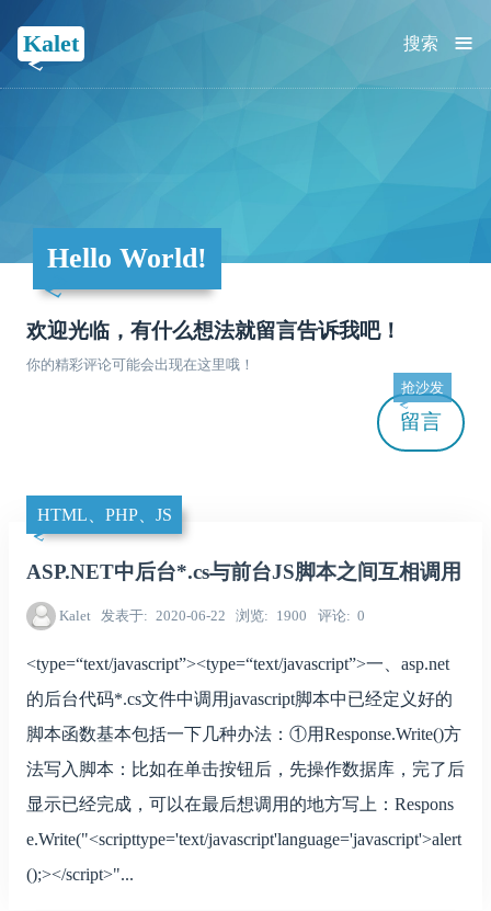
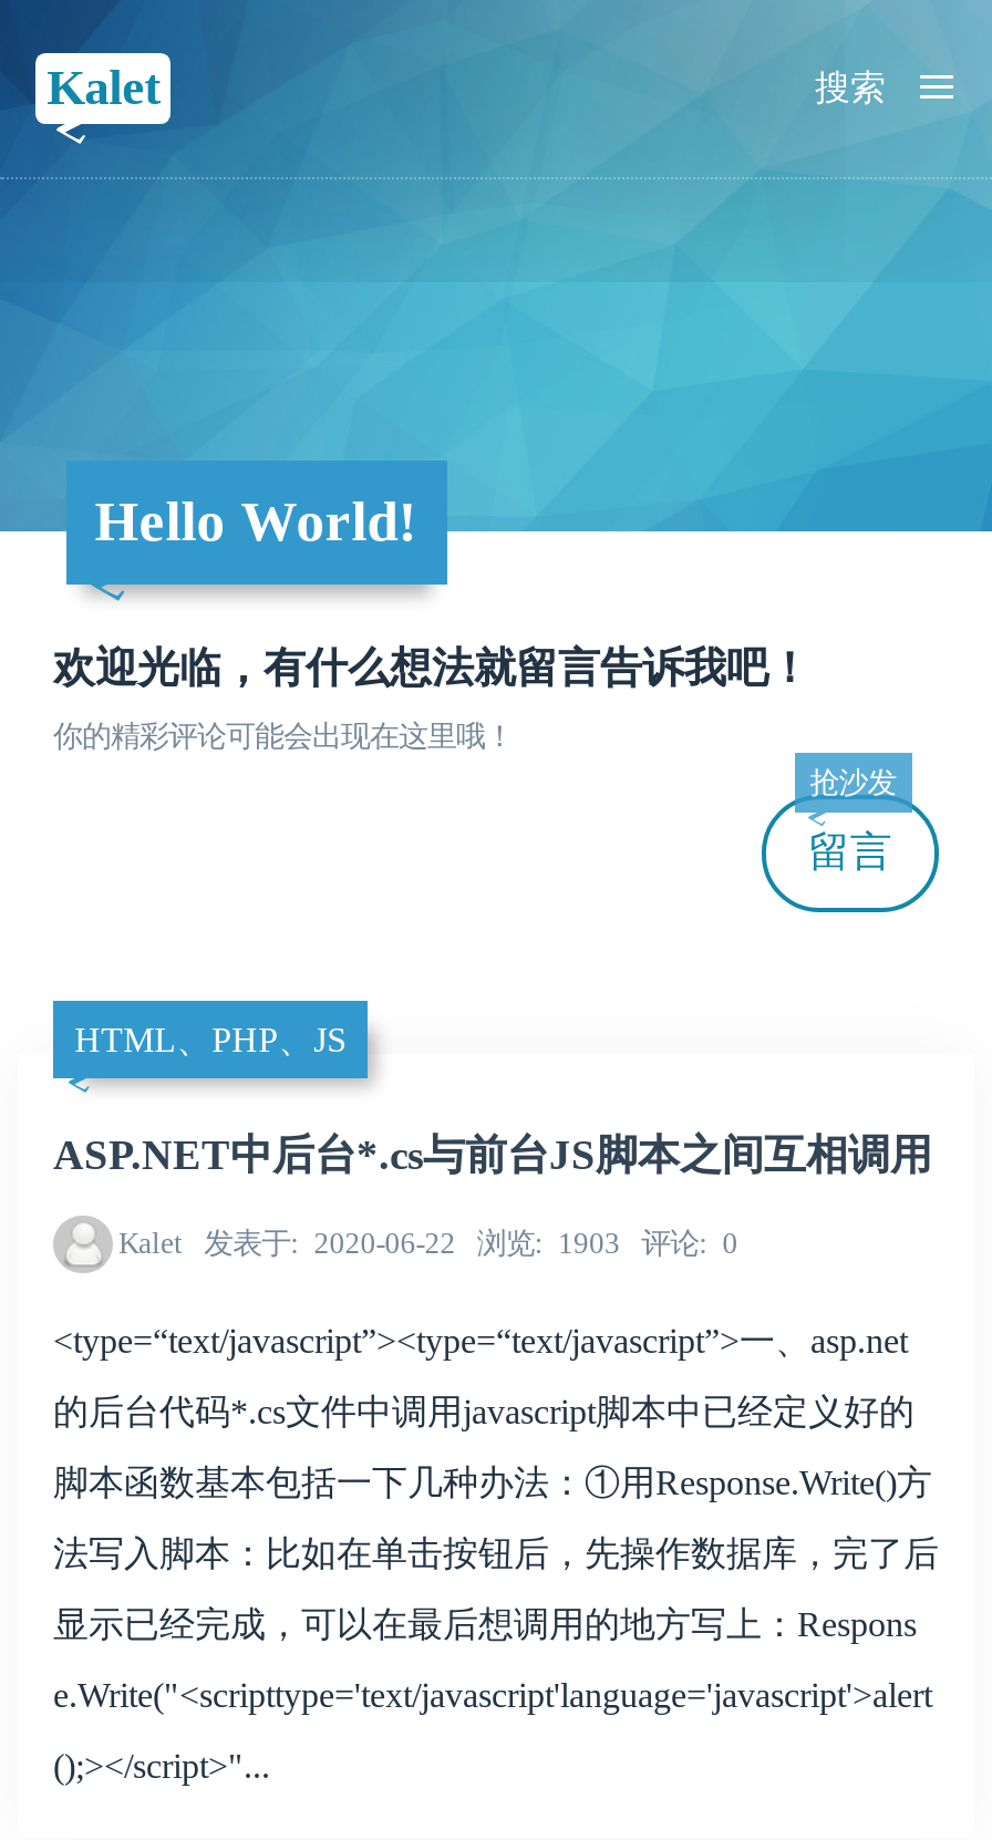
- Kalet 发表于 2020-06-22 浏览 1900 评论 0
+ Kalet 发表于 2020-06-22 浏览 1903 评论 0
